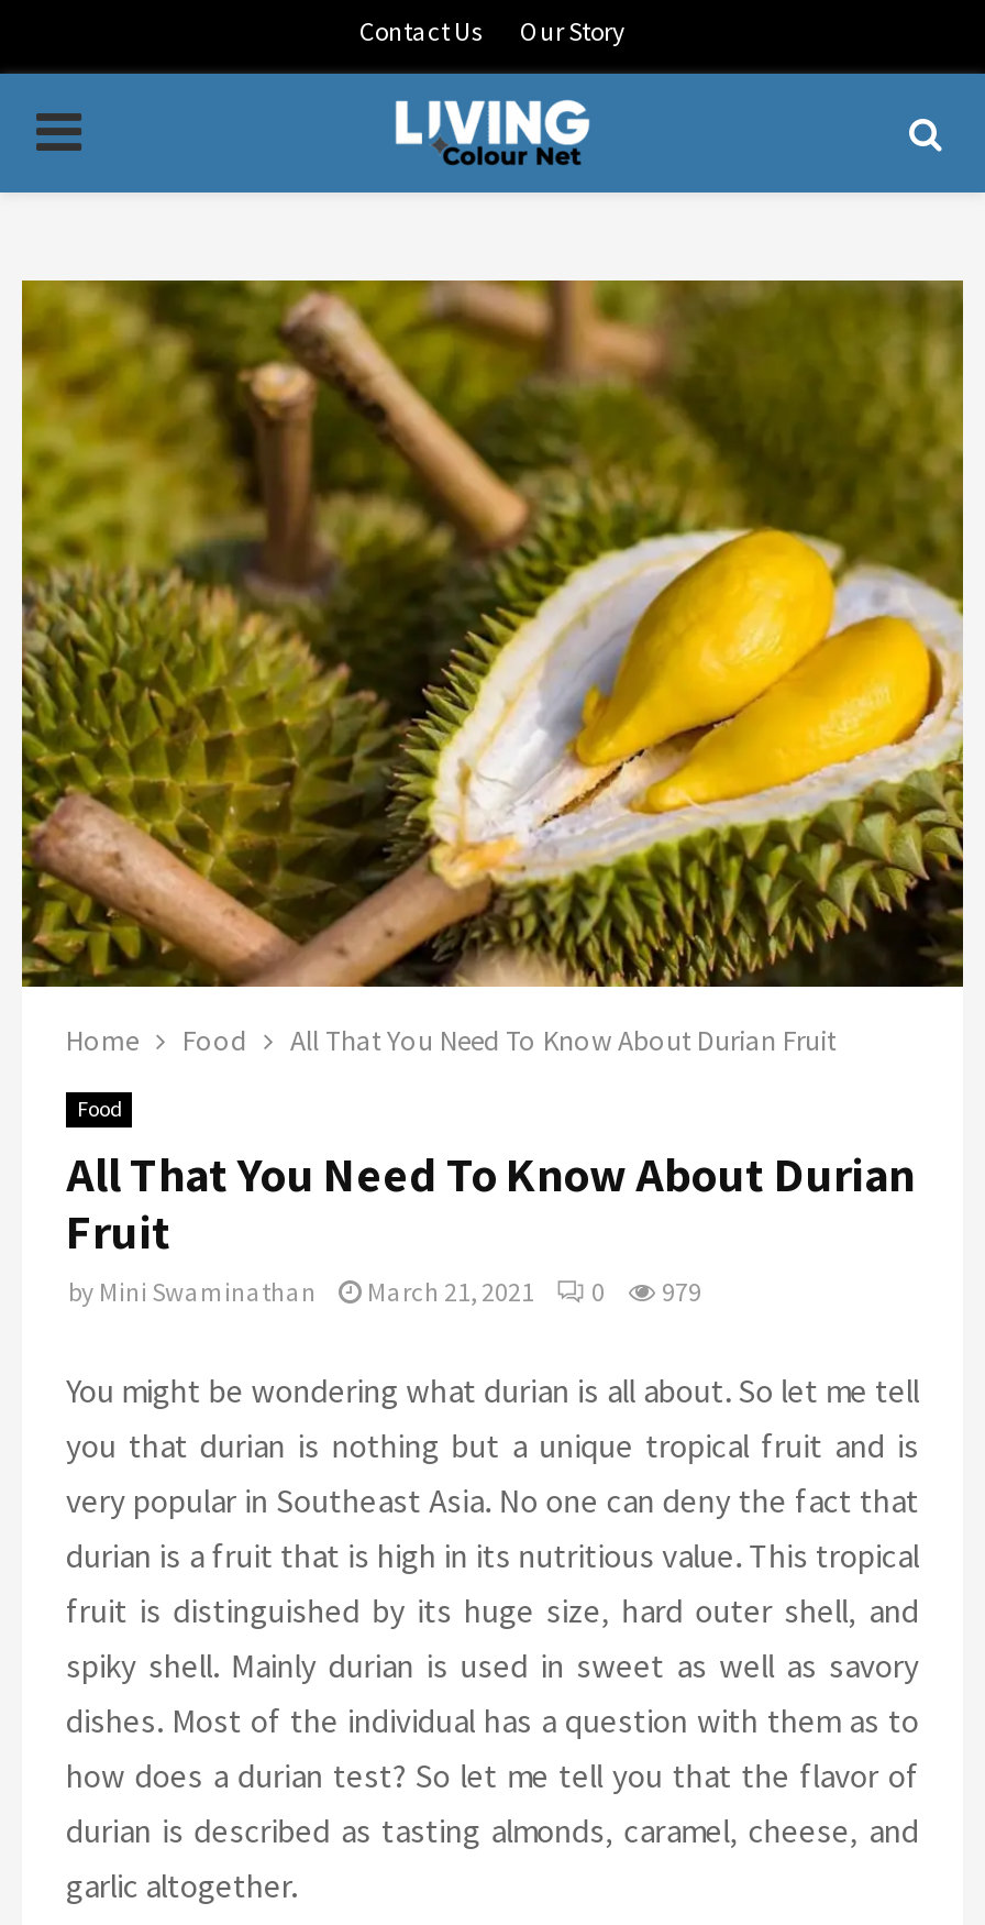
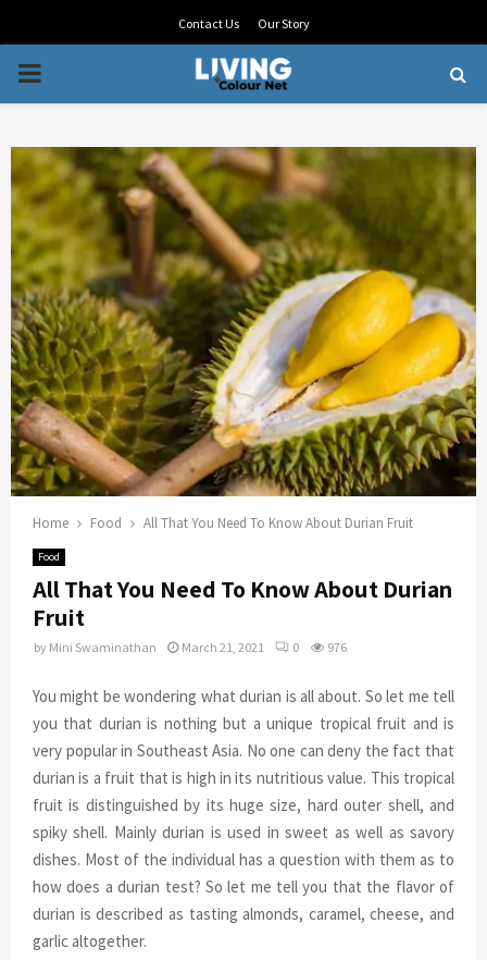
- by Mini Swaminathan March 21, 2021 0 979
+ by Mini Swaminathan March 21, 2021 0 976
